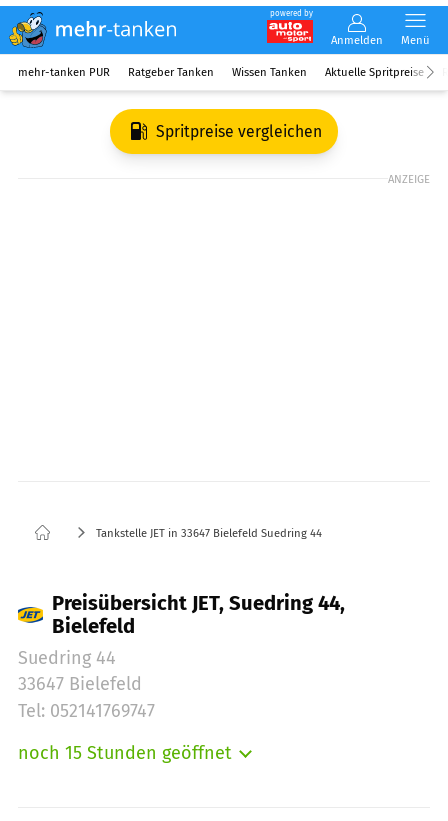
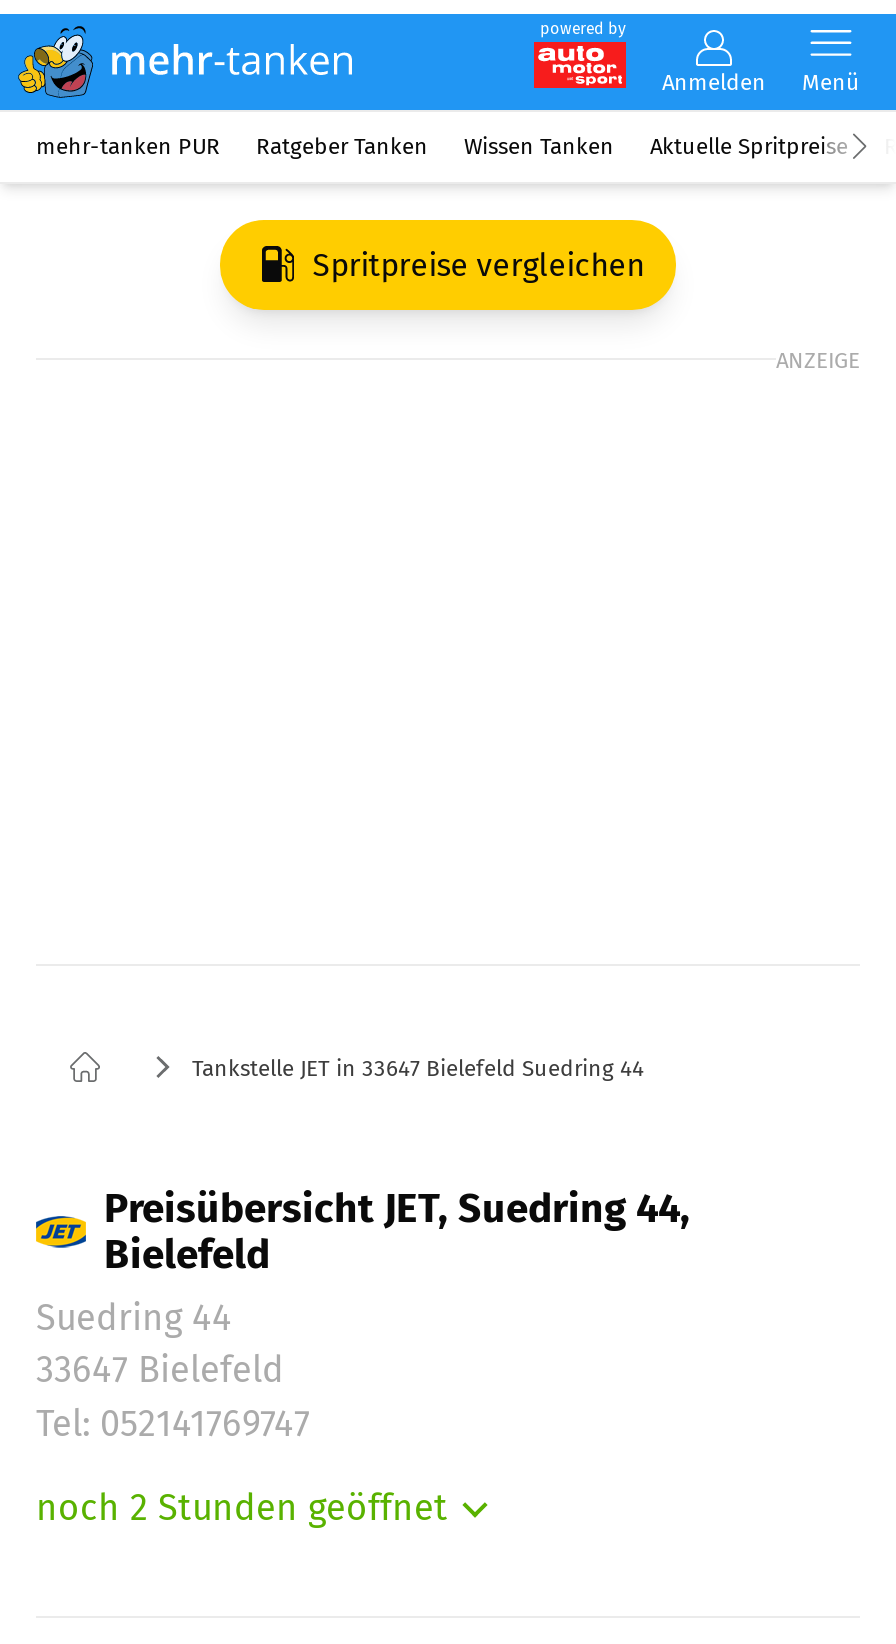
- noch 15 Stunden geöffnet
+ noch 2 Stunden geöffnet
